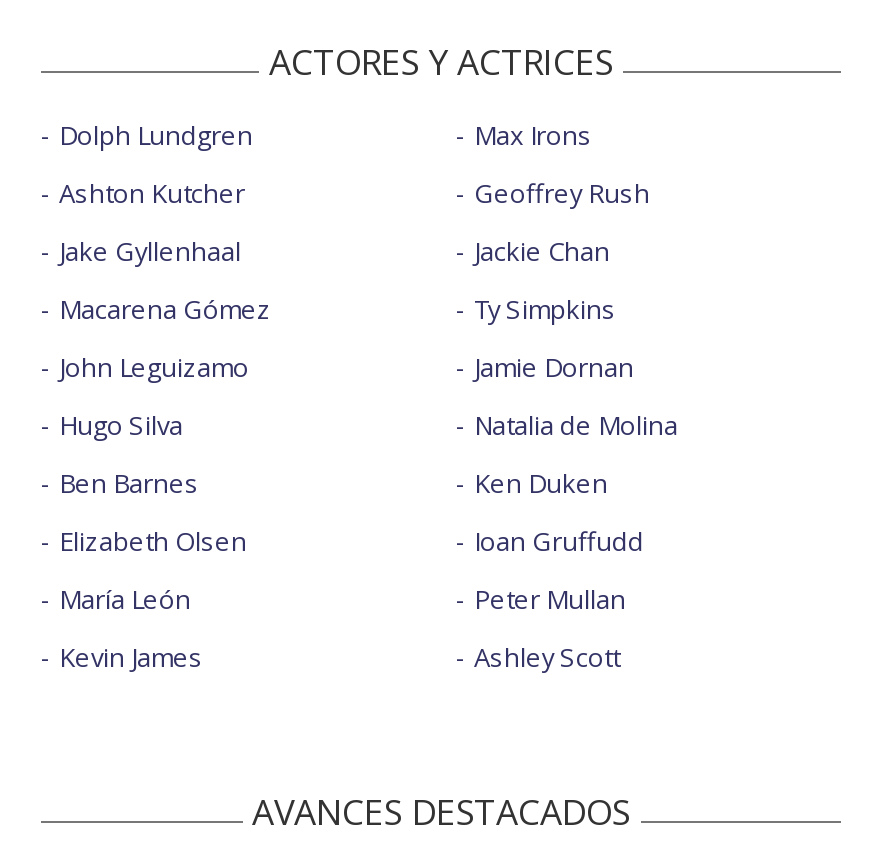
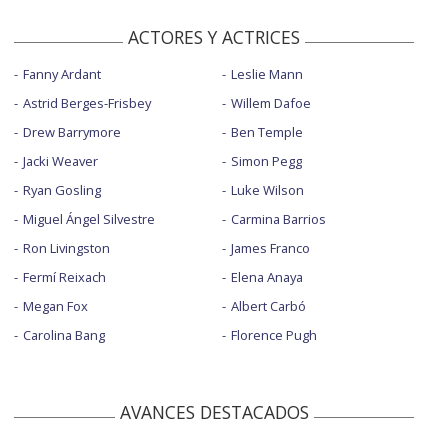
- Dolph Lundgren
+ Fanny Ardant

- Max Irons
+ Leslie Mann

- Ashton Kutcher
+ Astrid Berges-Frisbey

- Geoffrey Rush
+ Willem Dafoe

- Jake Gyllenhaal
+ Drew Barrymore

- Jackie Chan
+ Ben Temple

- Macarena Gómez
+ Jacki Weaver

- Ty Simpkins
+ Simon Pegg

- John Leguizamo
+ Ryan Gosling

- Jamie Dornan
+ Luke Wilson

- Hugo Silva
+ Miguel Ángel Silvestre

- Natalia de Molina
+ Carmina Barrios

- Ben Barnes
+ Ron Livingston

- Ken Duken
+ James Franco

- Elizabeth Olsen
+ Fermí Reixach

- Ioan Gruffudd
+ Elena Anaya

- María León
+ Megan Fox

- Peter Mullan
+ Albert Carbó

- Kevin James
+ Carolina Bang

- Ashley Scott
+ Florence Pugh
